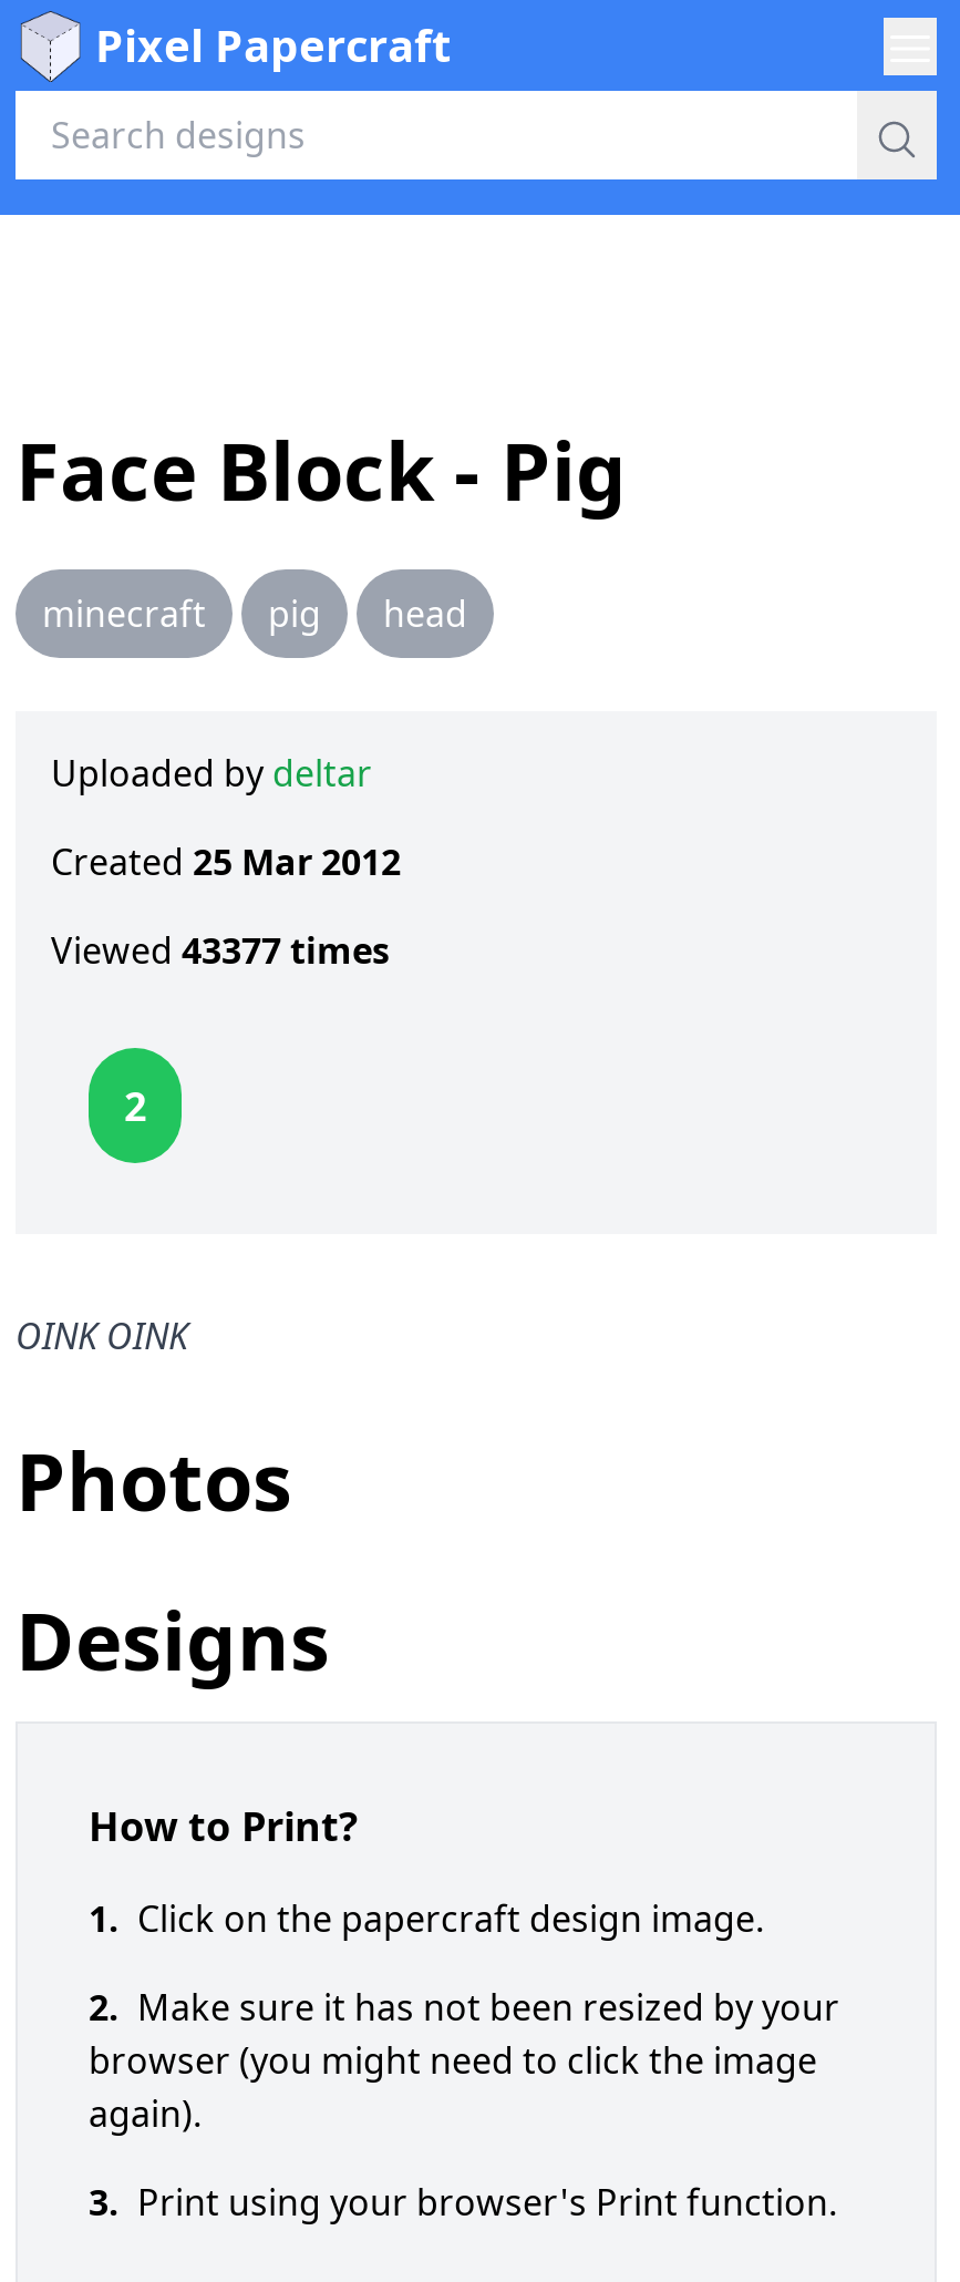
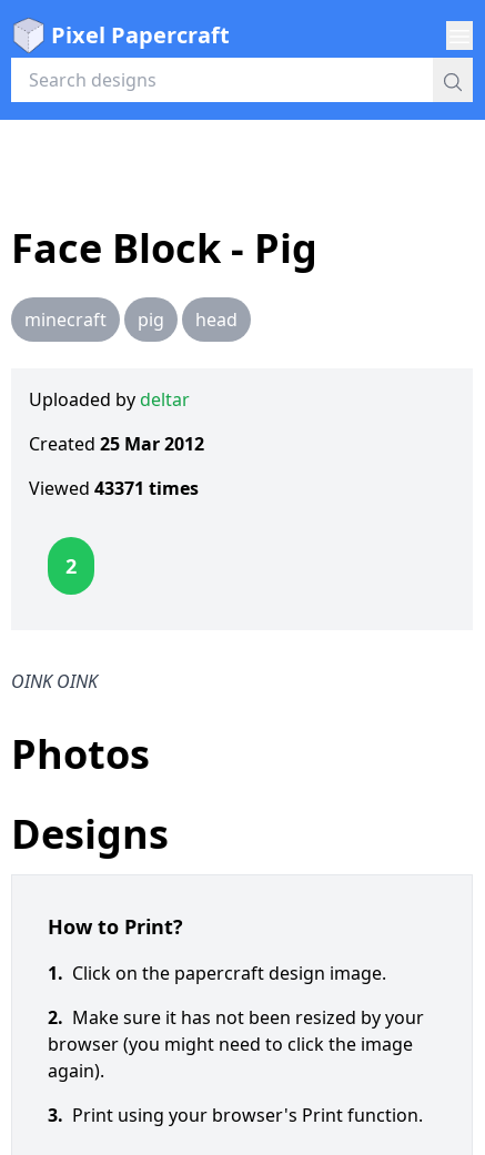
- Viewed 43377 times
+ Viewed 43371 times
